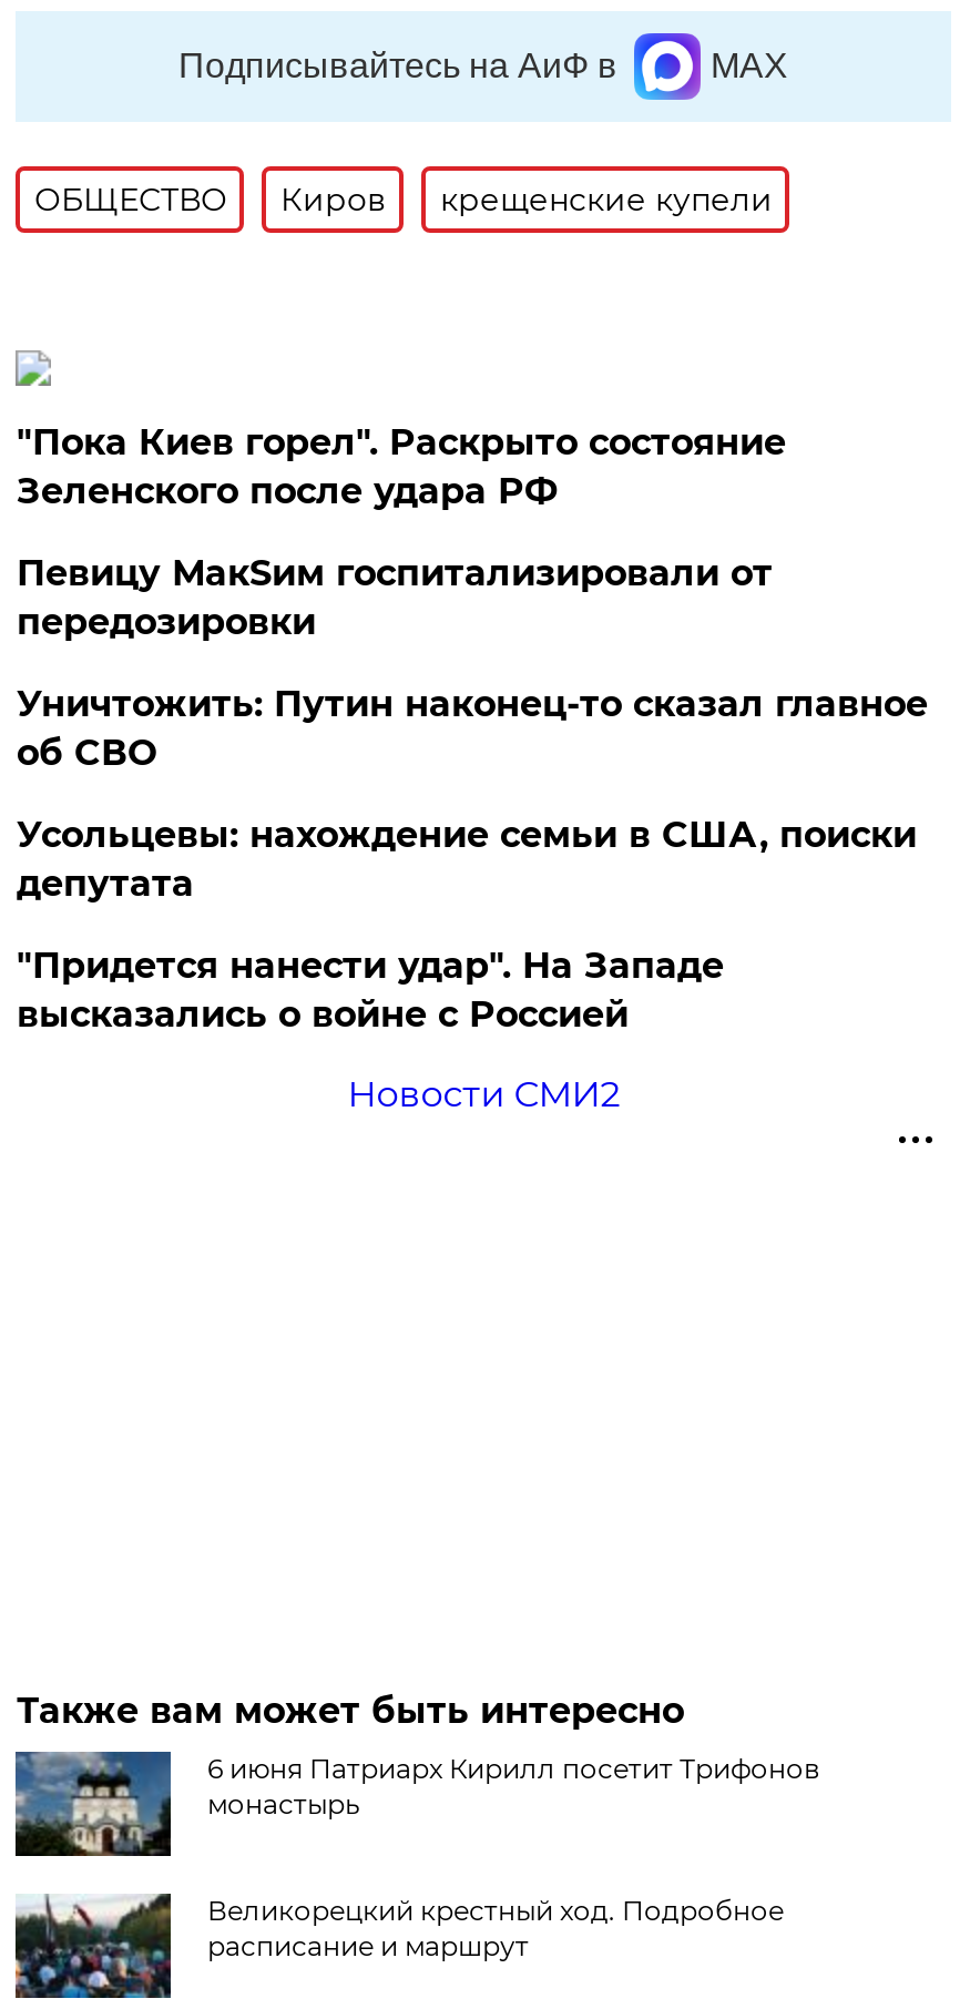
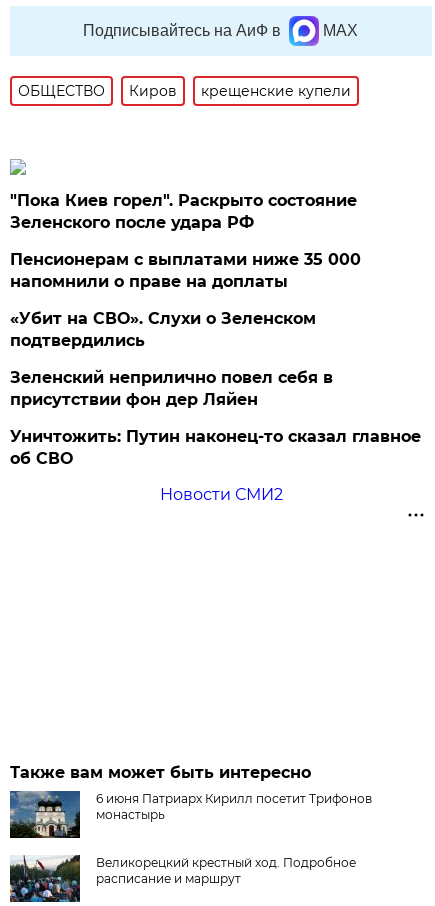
- Певицу МакSим госпитализировали от
- передозировки
+ Пенсионерам с выплатами ниже 35 000
+ напомнили о праве на доплаты
+ «Убит на СВО». Слухи о Зеленском
+ подтвердились
+ Зеленский неприлично повел cебя в
+ присутствии фон дер Ляйен

moved down: Уничтожить: Путин наконец-то сказал главное | об СВО

- Усольцевы: нахождение семьи в США, поиски
- депутата
- "Придется нанести удар". На Западе
- высказались о войне с Россией
